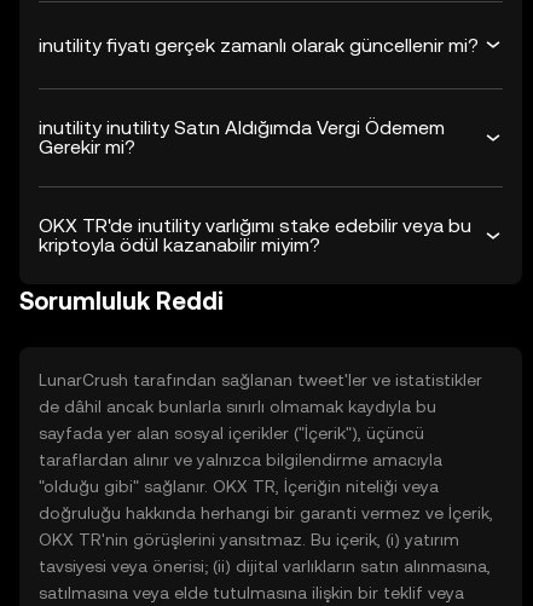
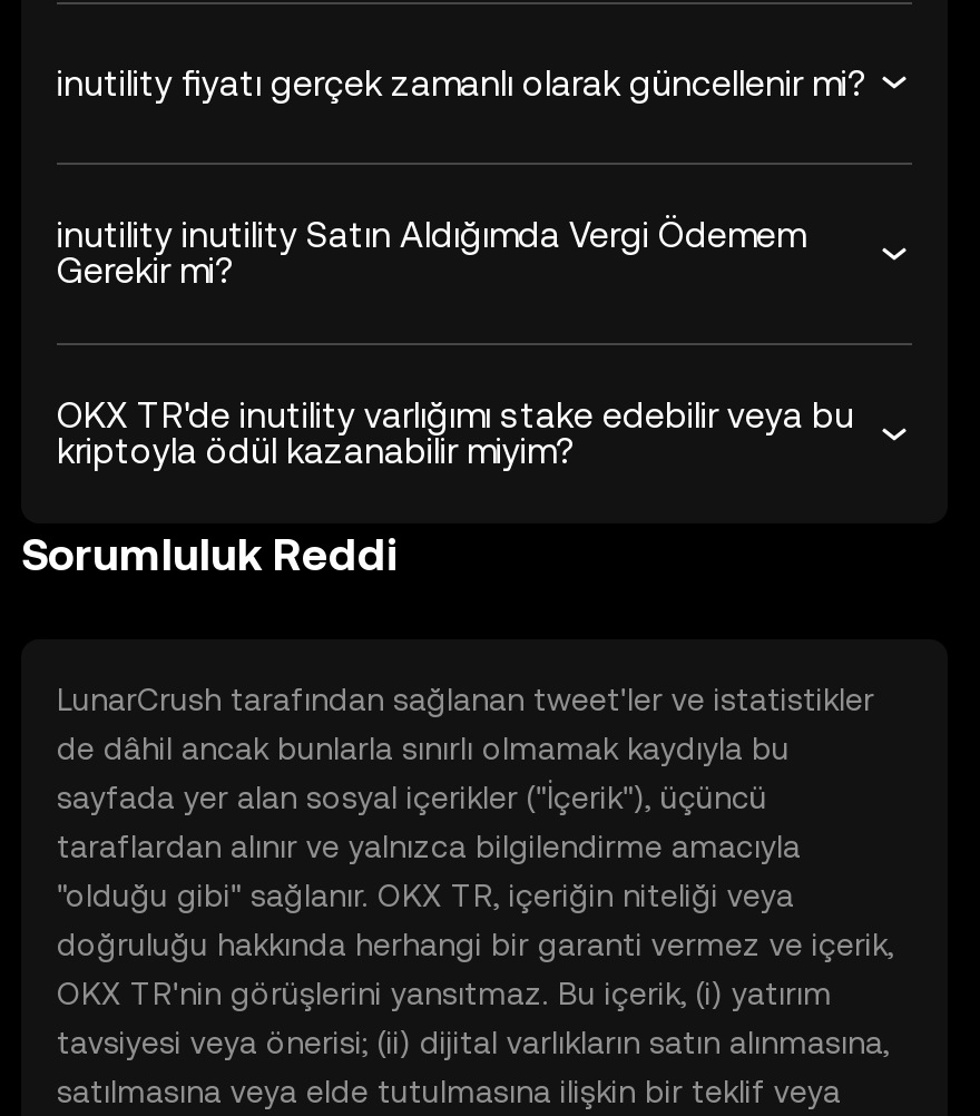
- "olduğu gibi" sağlanır. OKX TR, İçeriğin niteliği veya
+ "olduğu gibi" sağlanır. OKX TR, içeriğin niteliği veya

- doğruluğu hakkında herhangi bir garanti vermez ve İçerik,
+ doğruluğu hakkında herhangi bir garanti vermez ve içerik,
